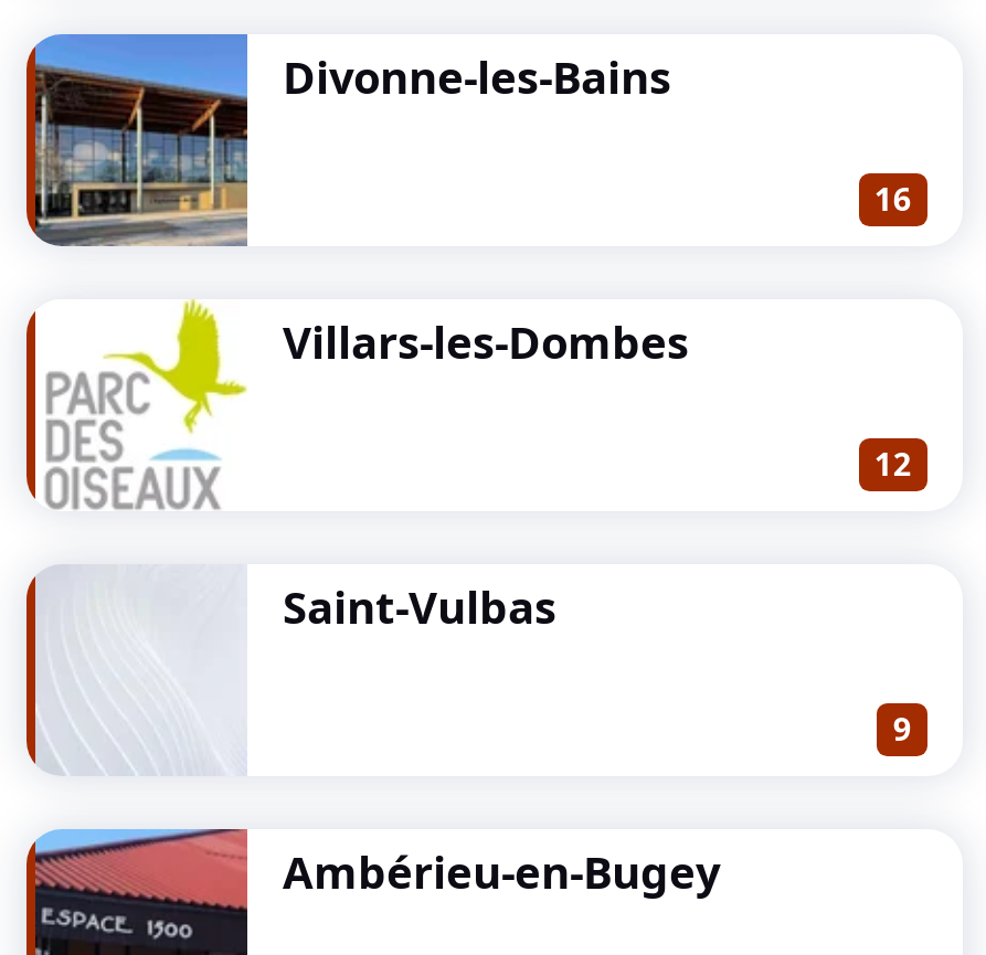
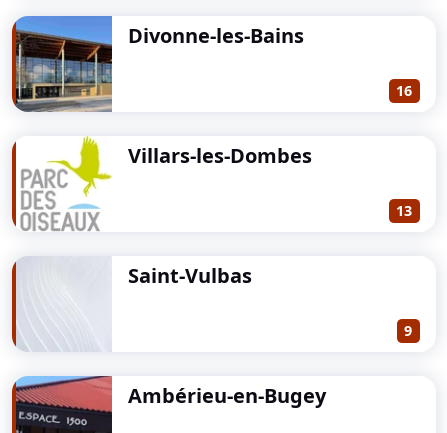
- 12
+ 13
